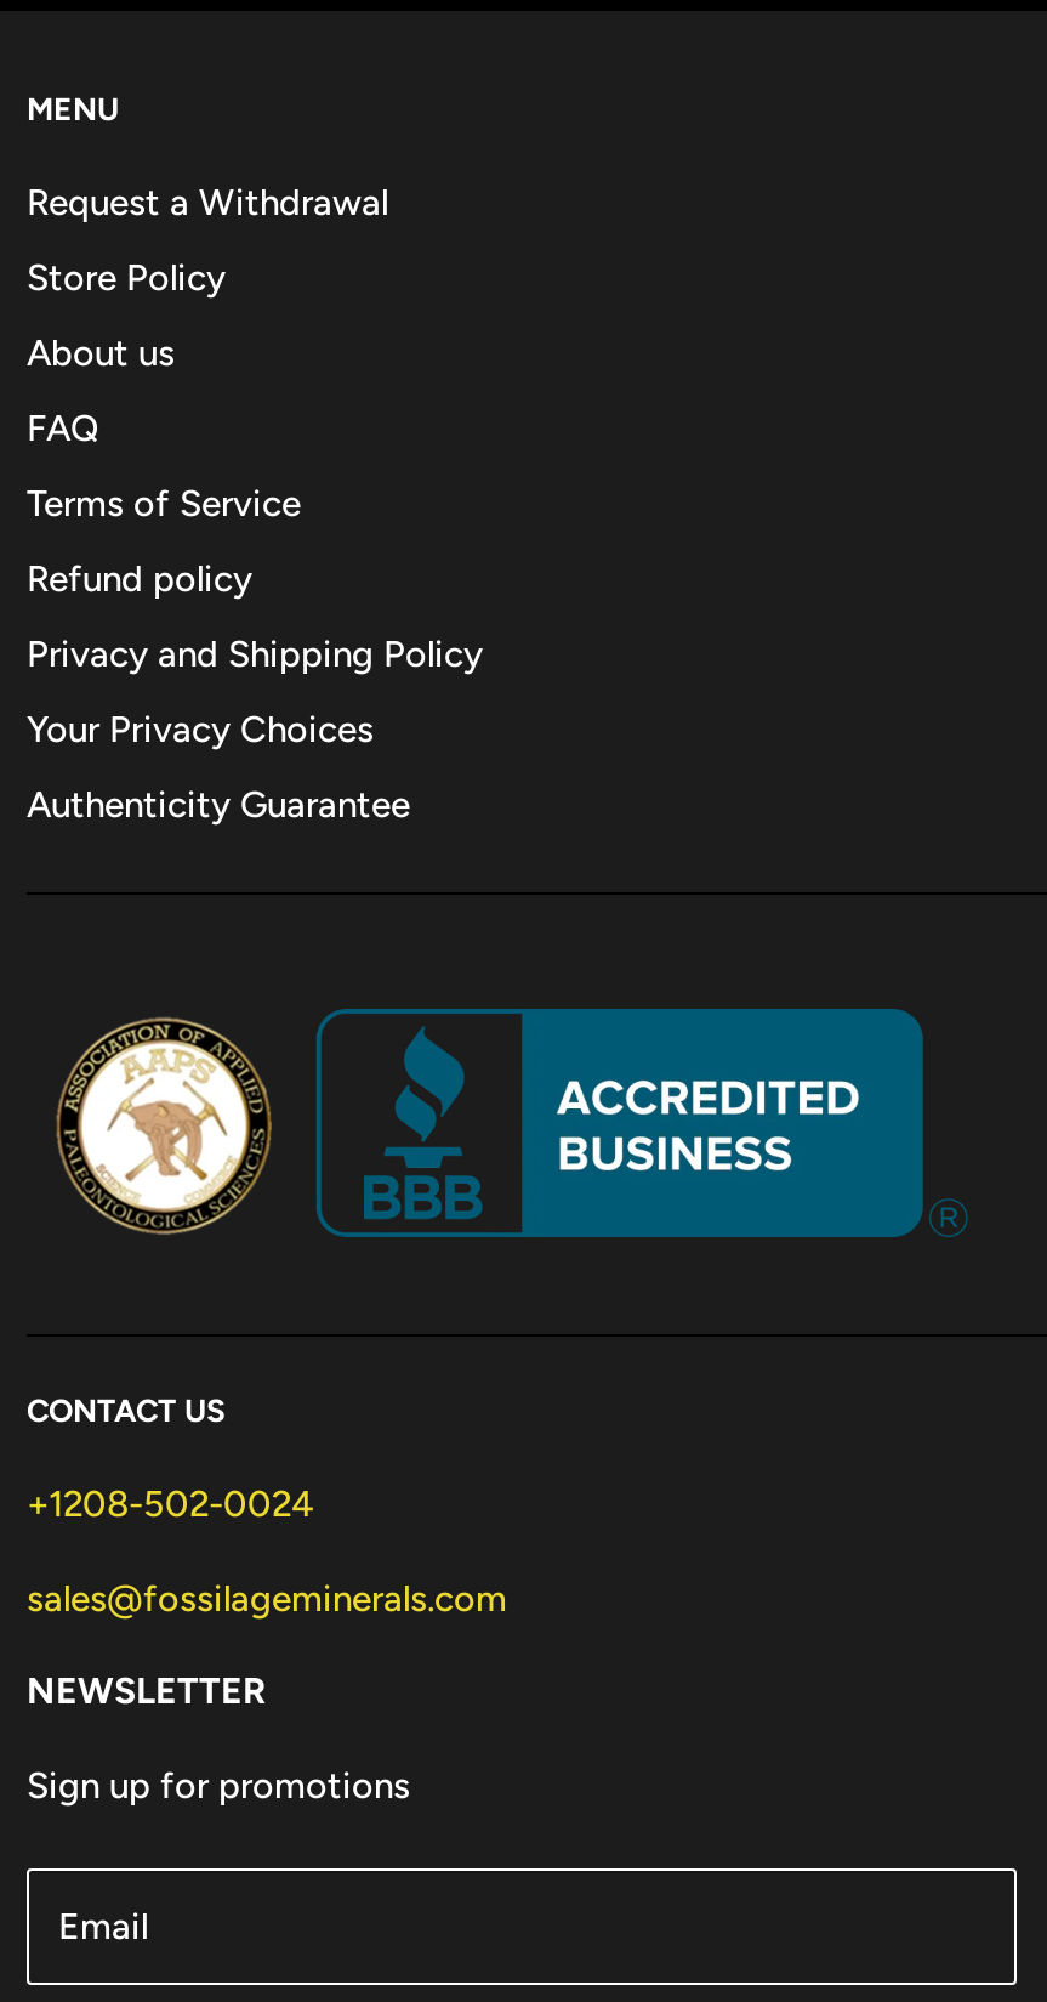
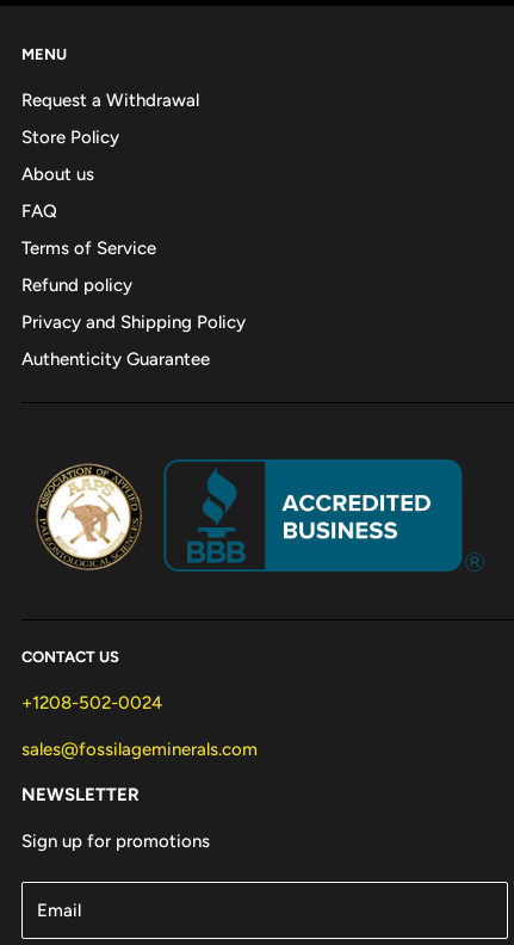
- Your Privacy Choices
